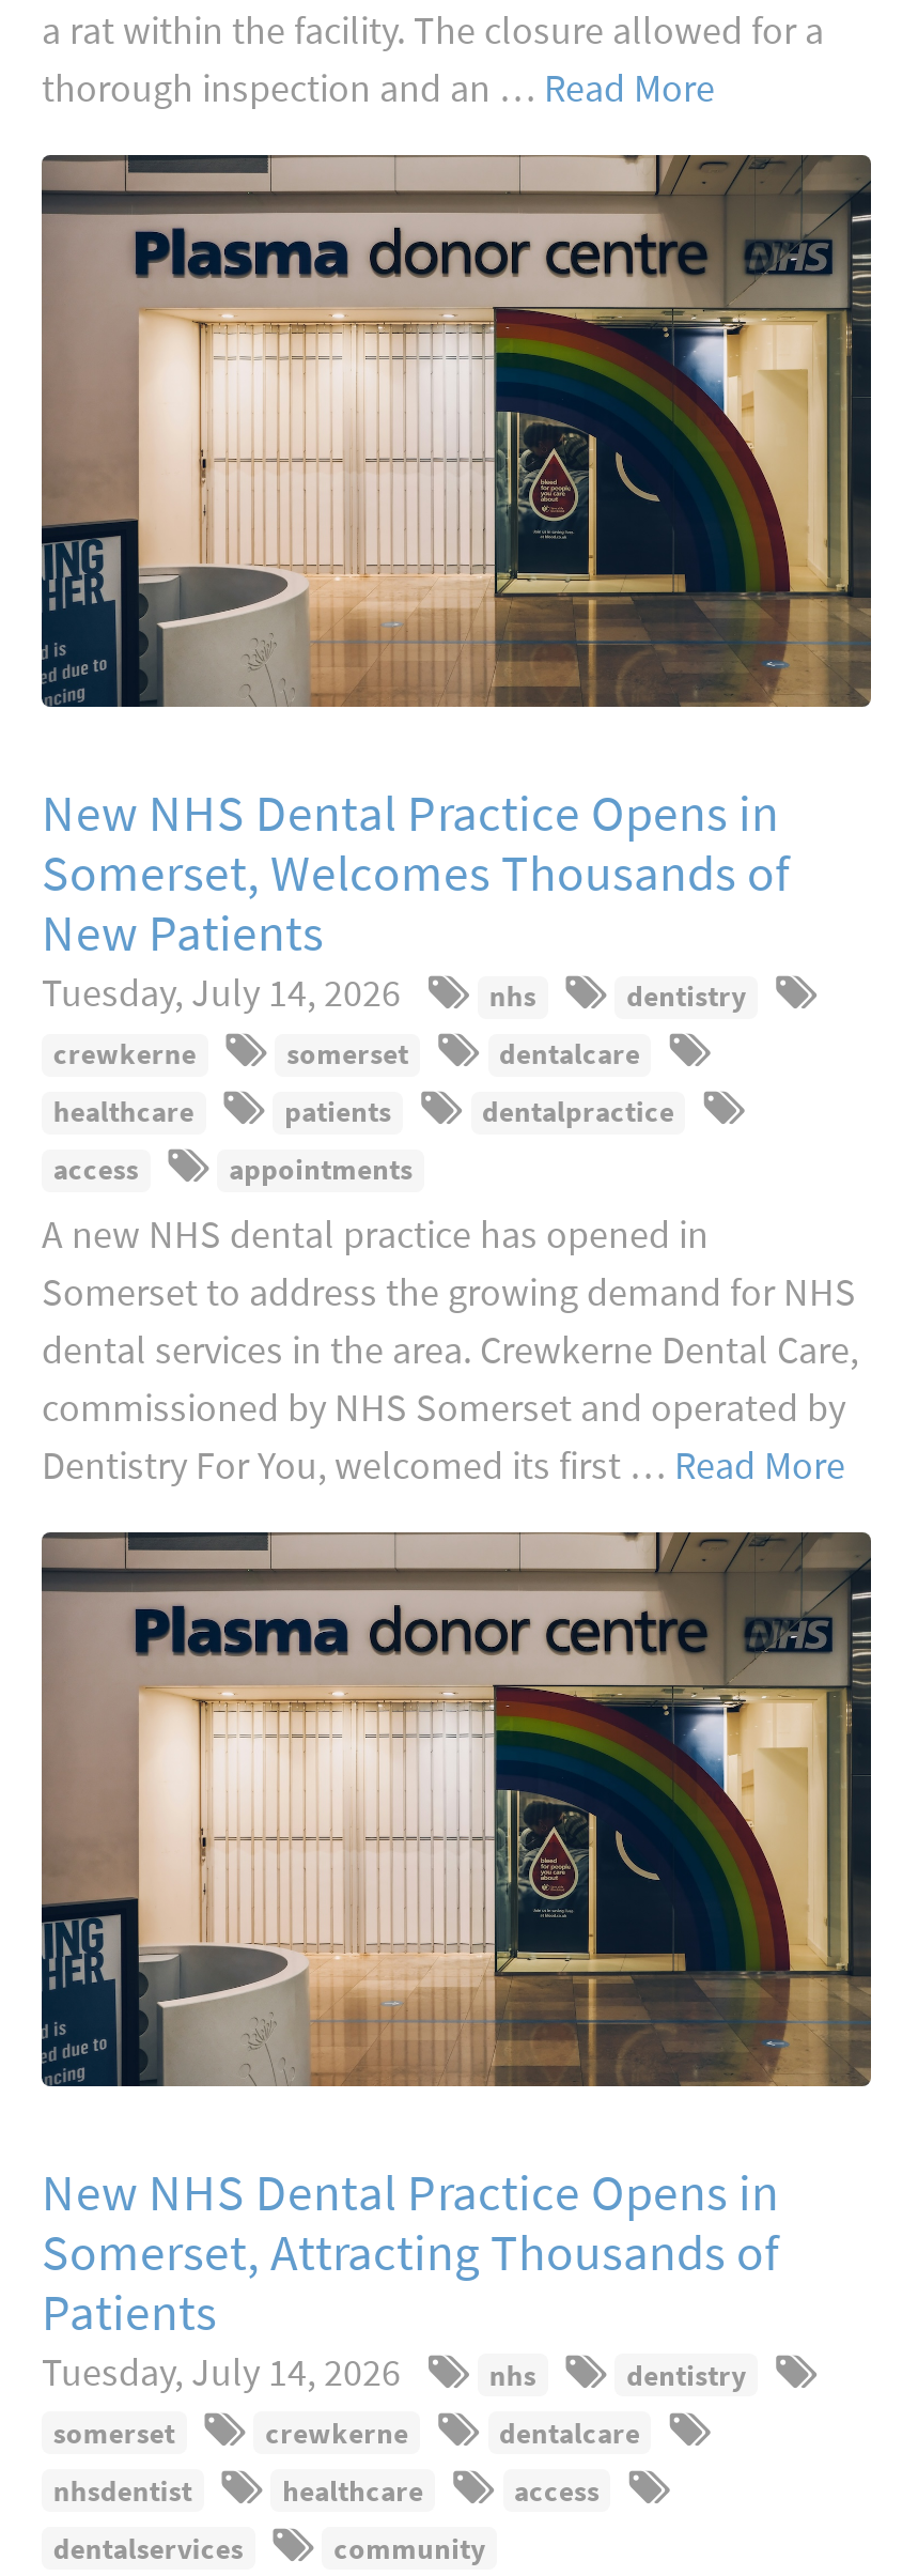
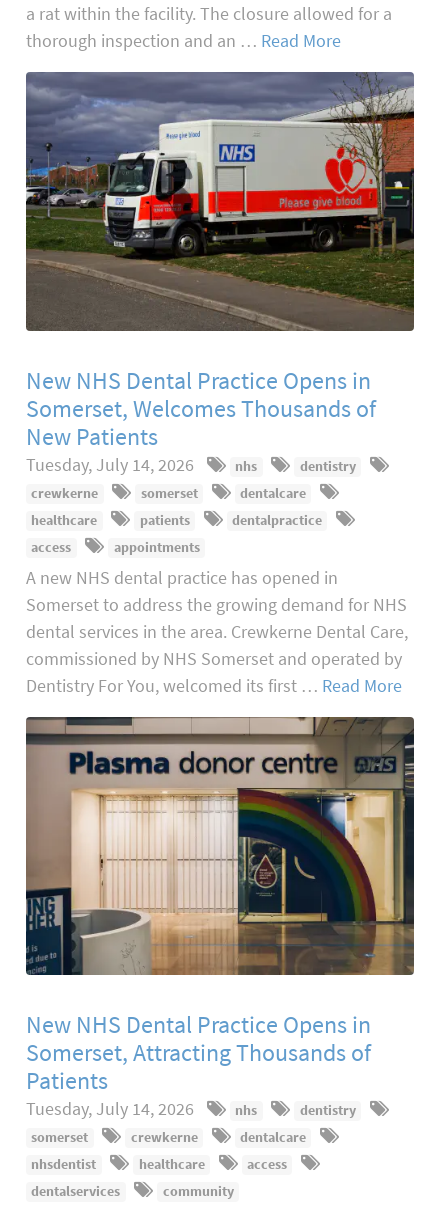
- [image]
+ [image]
